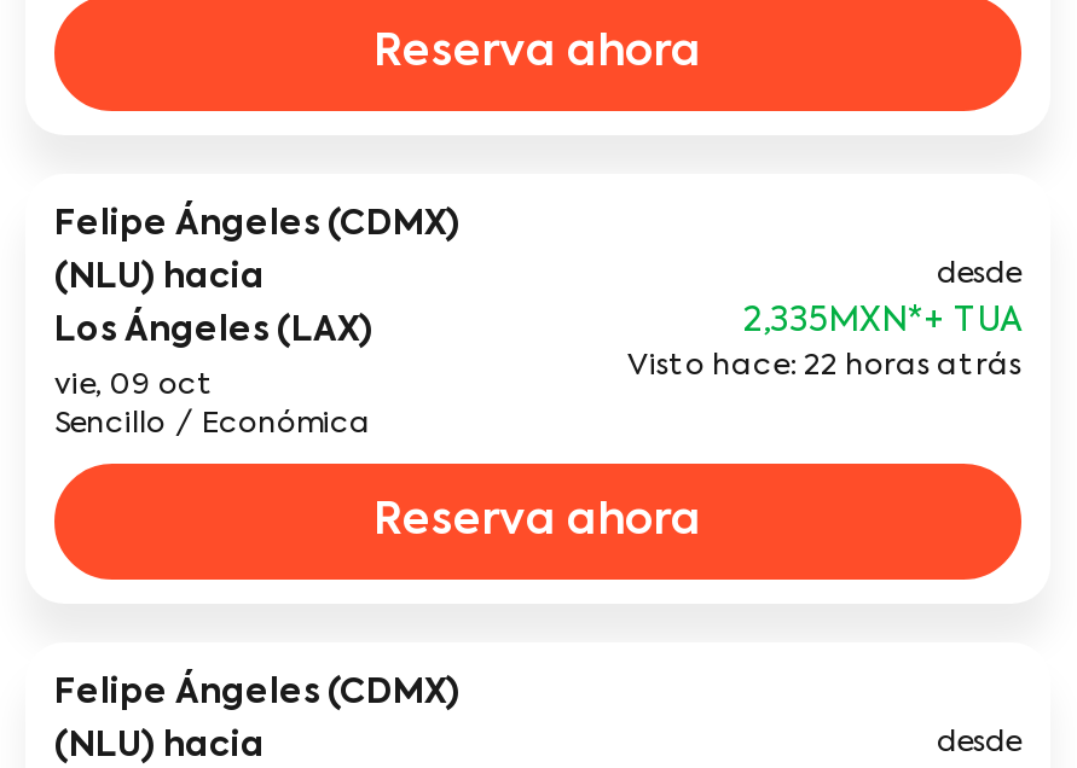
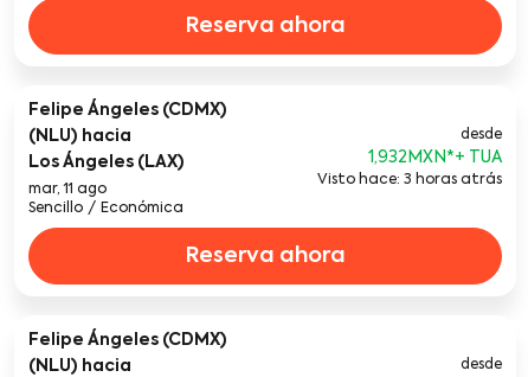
- 2,335MXN*
- Visto hace: 22 horas atrás
+ 1,932MXN*
+ Visto hace: 3 horas atrás

- vie, 09 oct
+ mar, 11 ago
